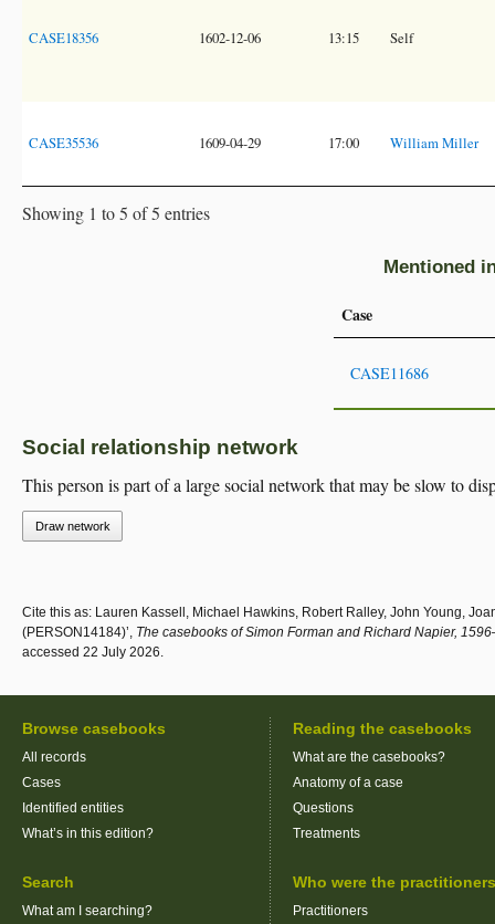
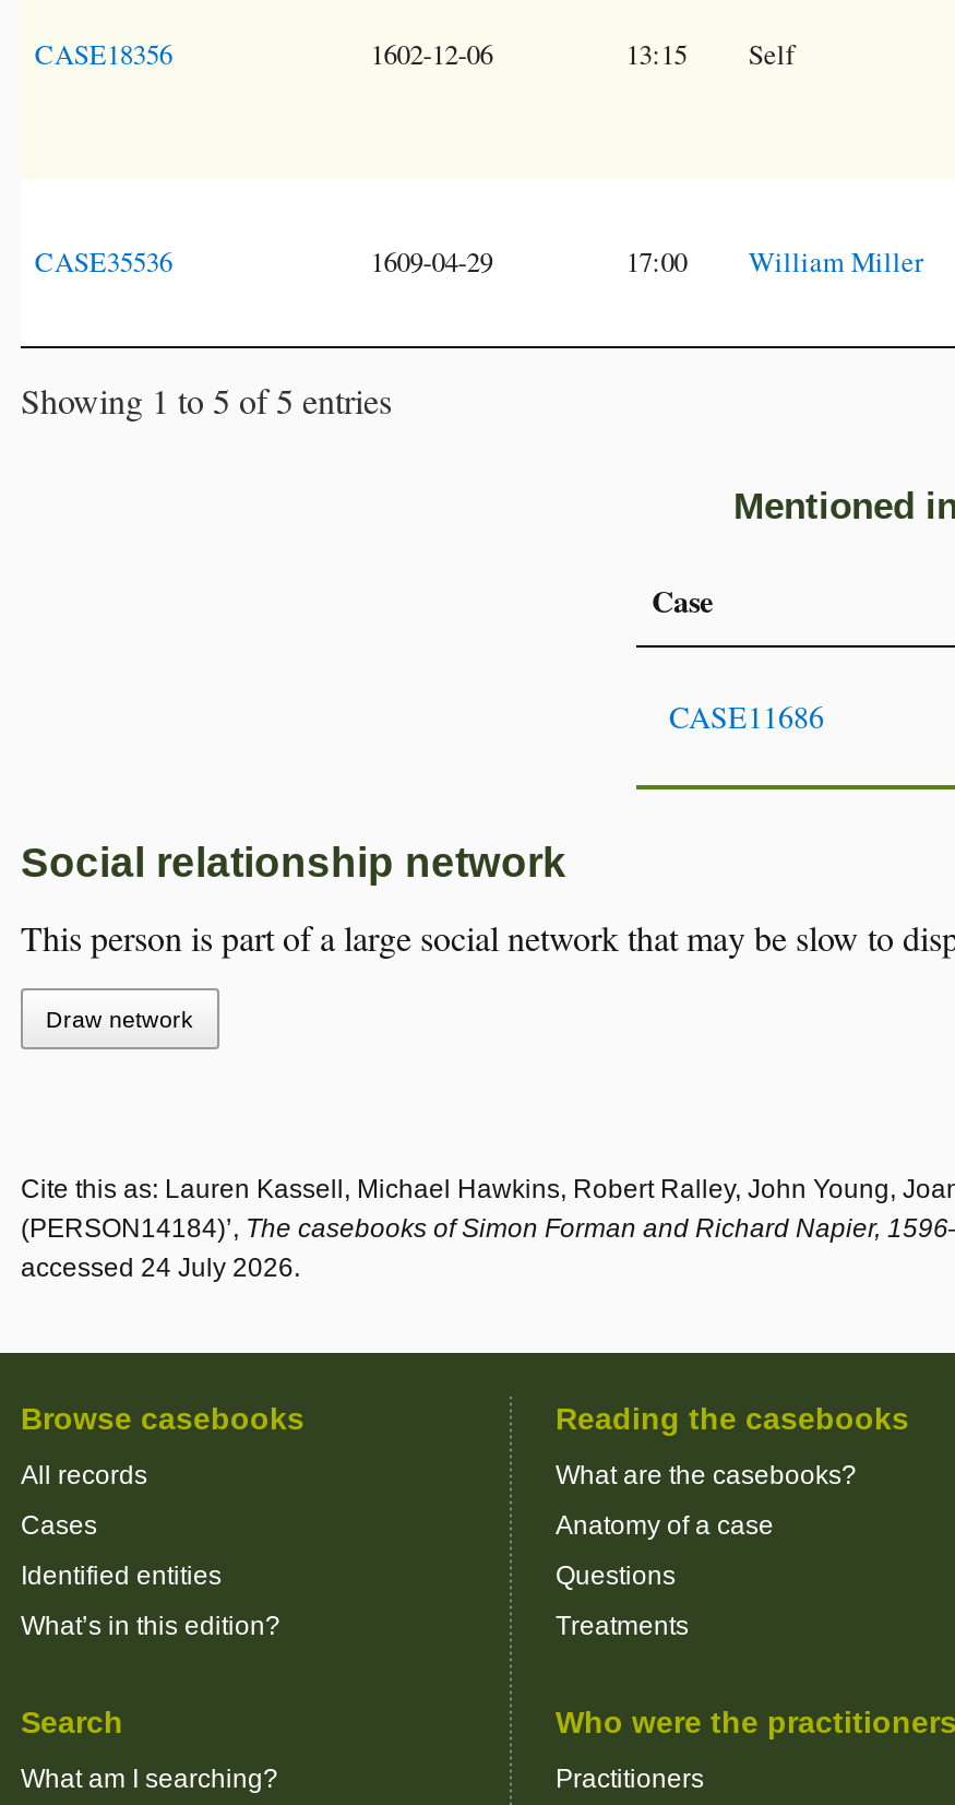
- accessed 22 July 2026.
+ accessed 24 July 2026.
